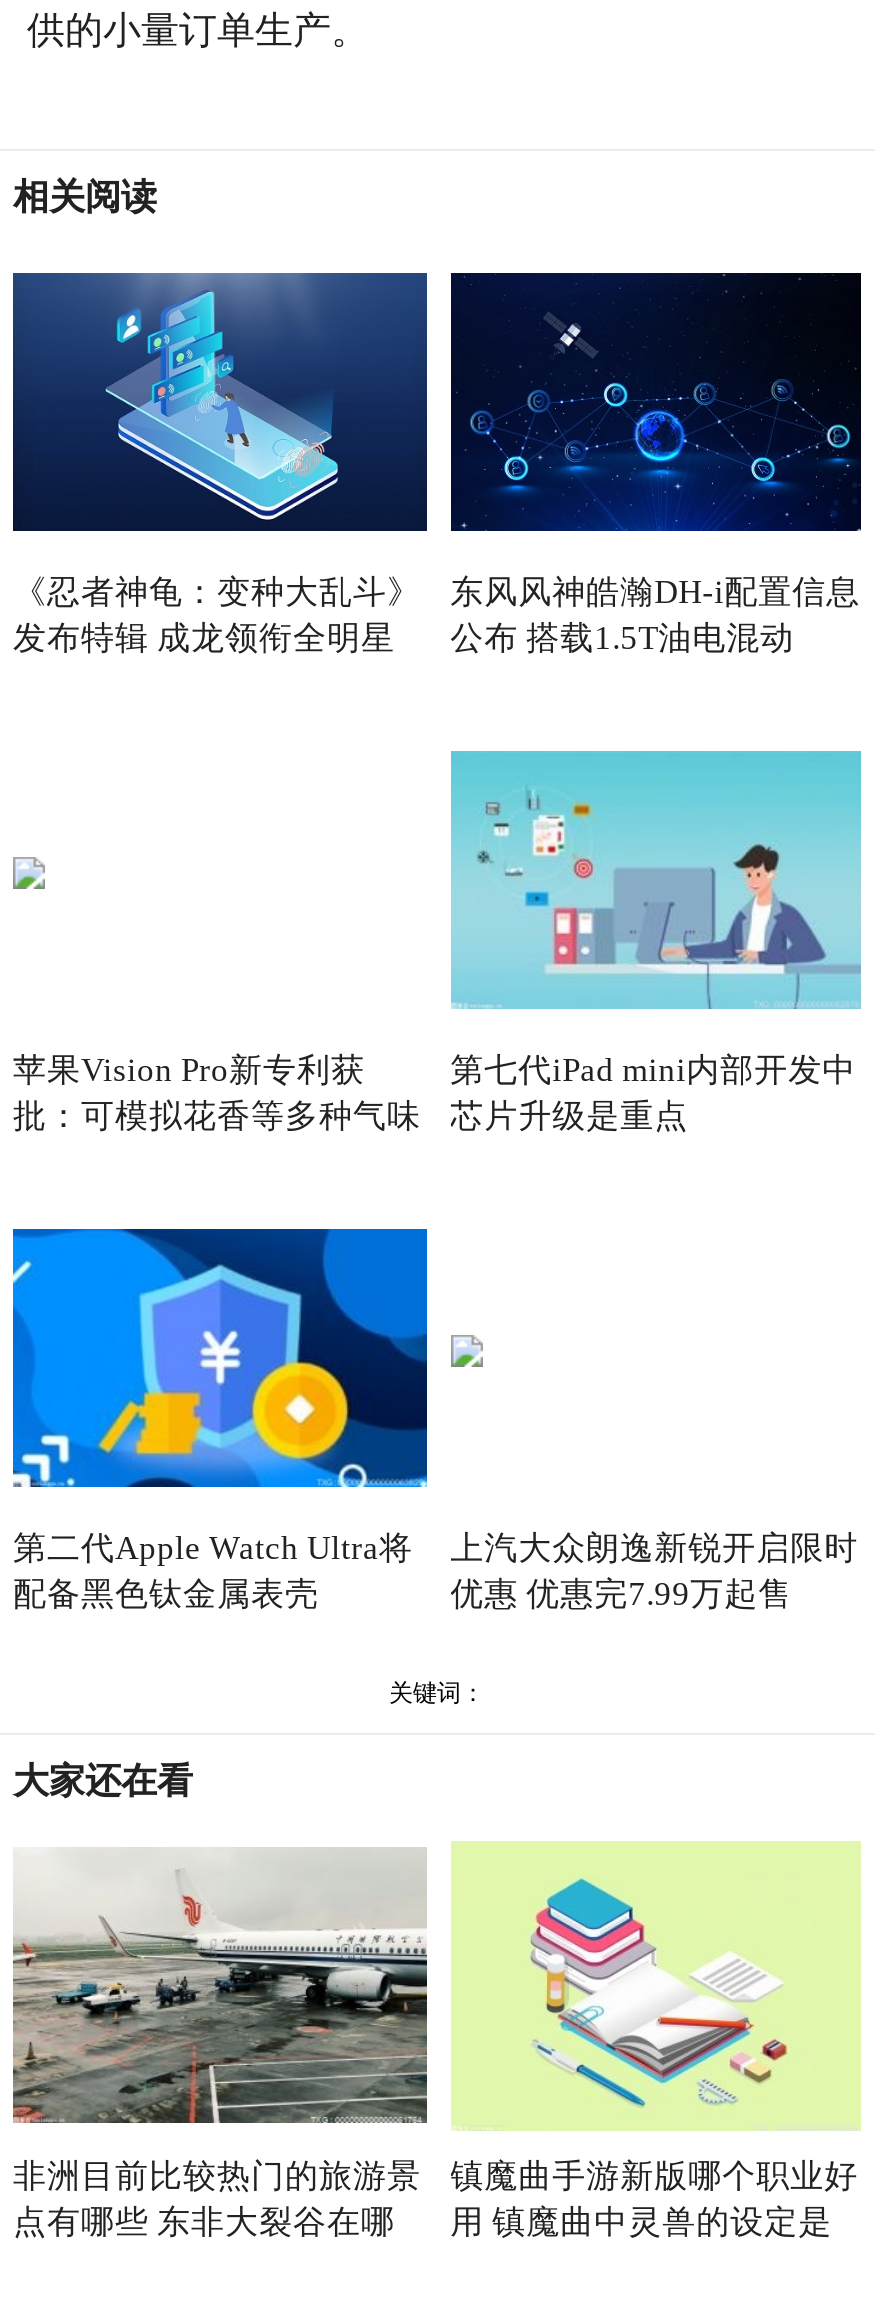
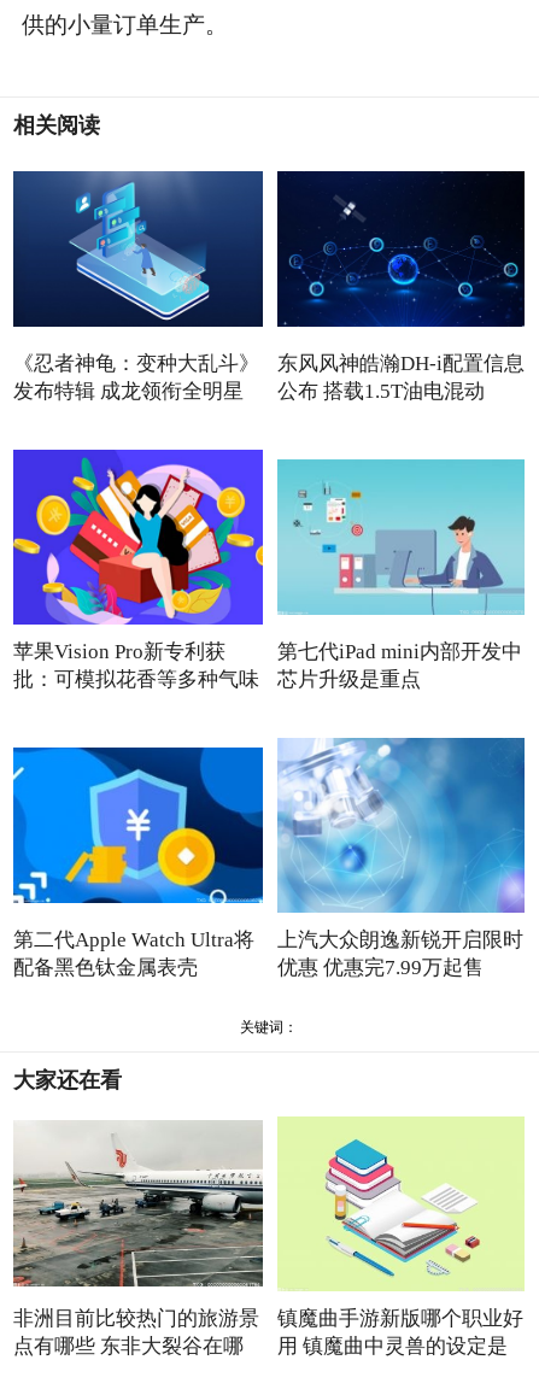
+ [image]

+ [image]
